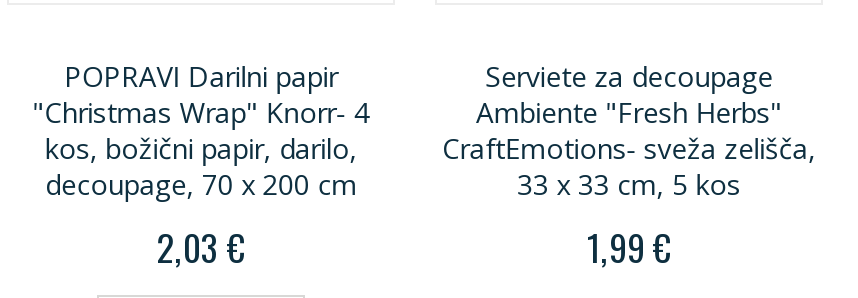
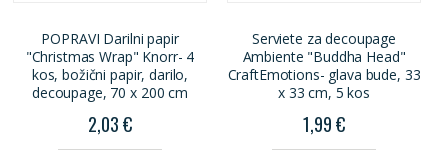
- Ambiente "Fresh Herbs"
- CraftEmotions- sveža zelišča,
- 33 x 33 cm, 5 kos
+ Ambiente "Buddha Head"
+ CraftEmotions- glava bude, 33
+ x 33 cm, 5 kos
